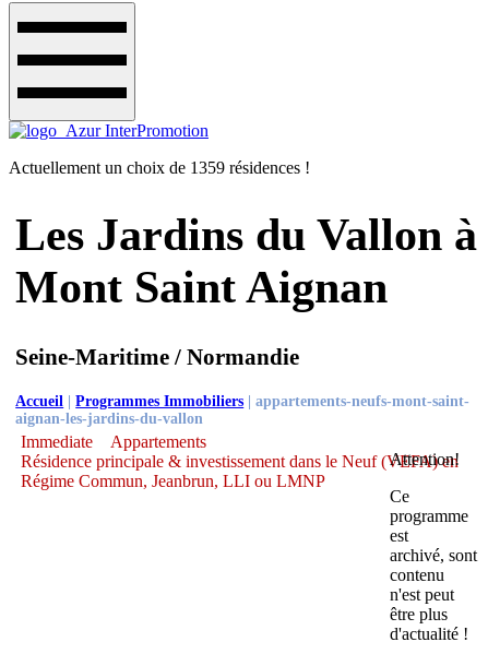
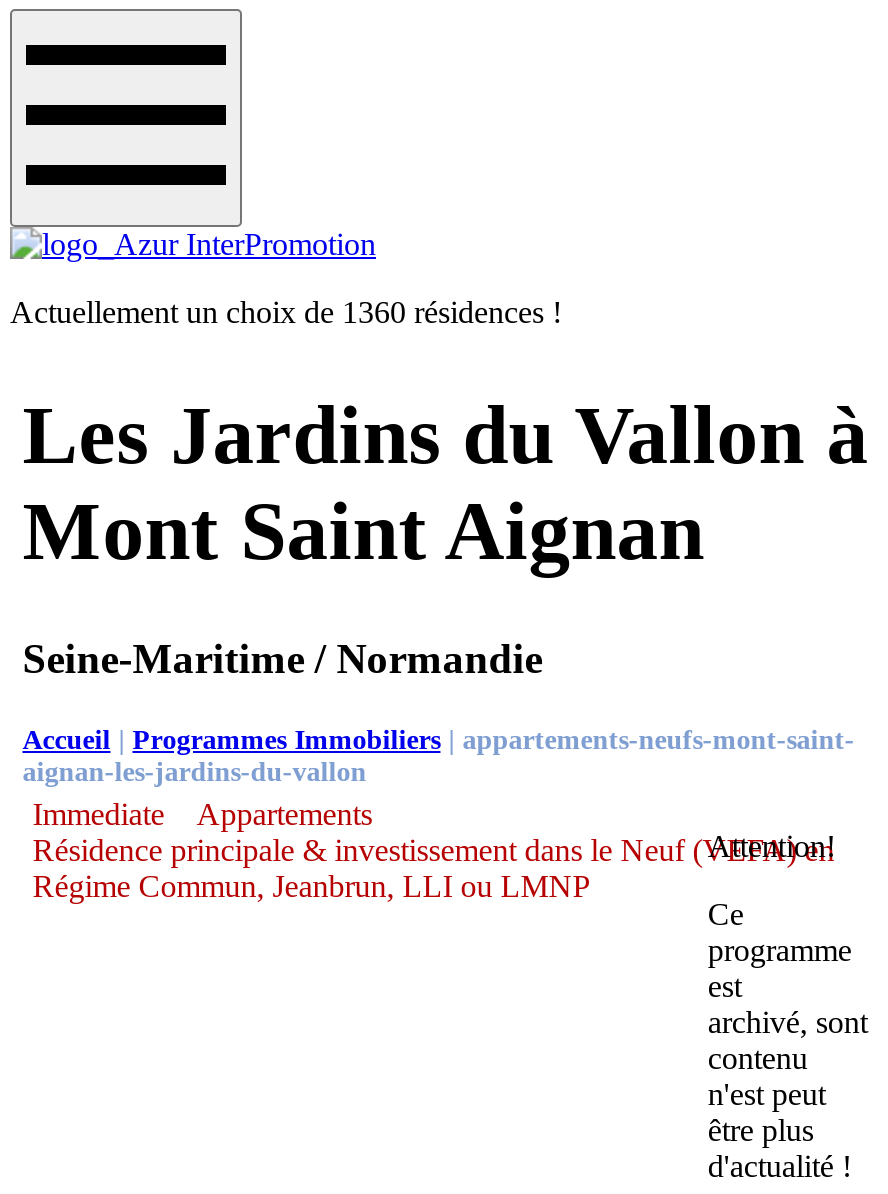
- Actuellement un choix de 1359 résidences !
+ Actuellement un choix de 1360 résidences !
